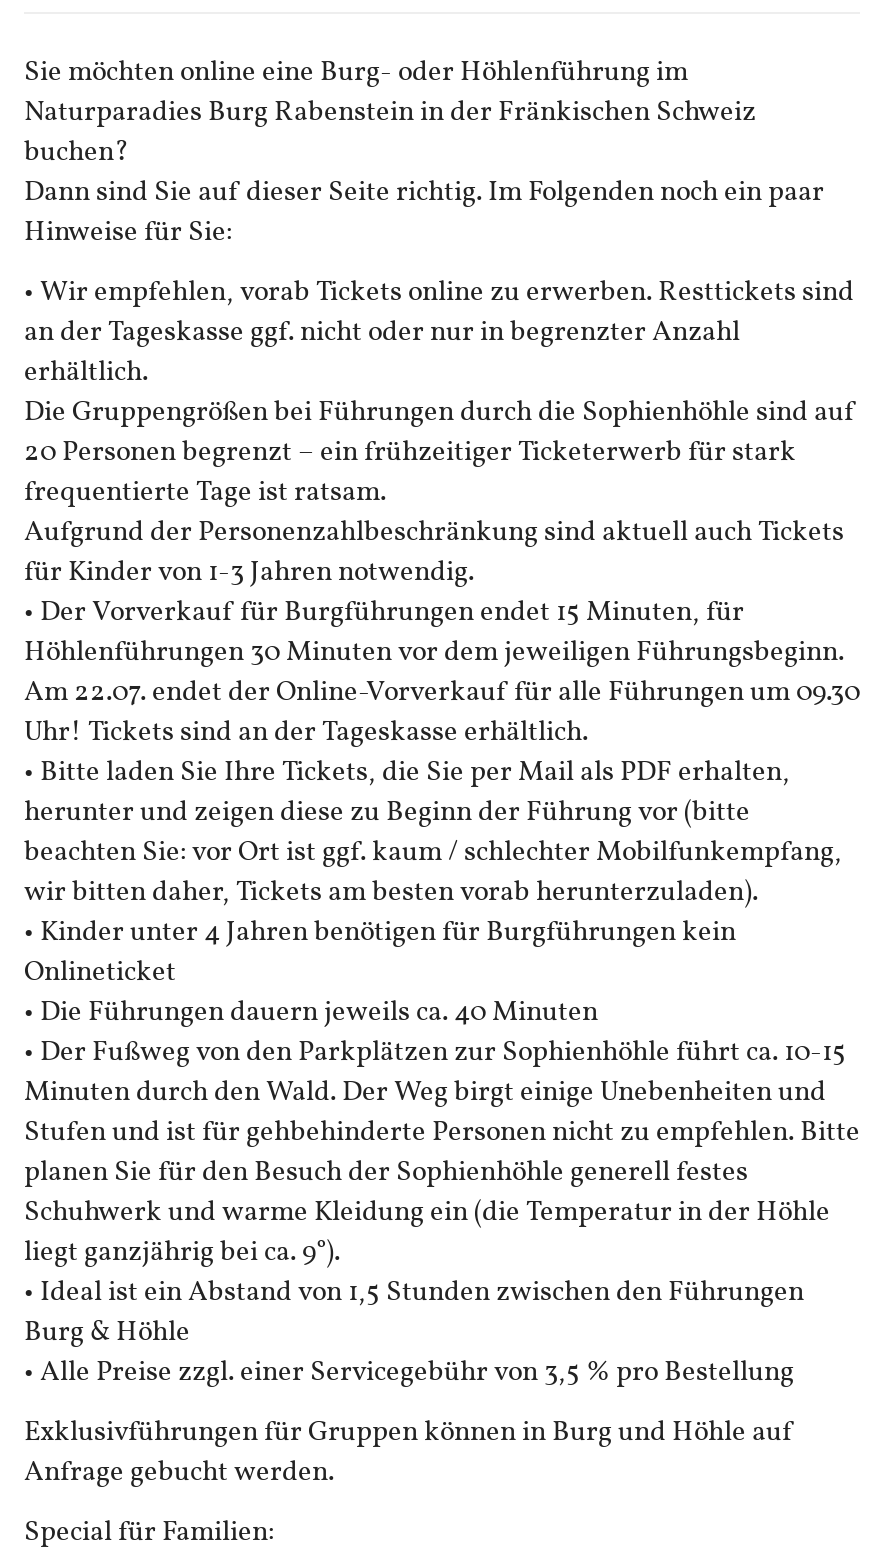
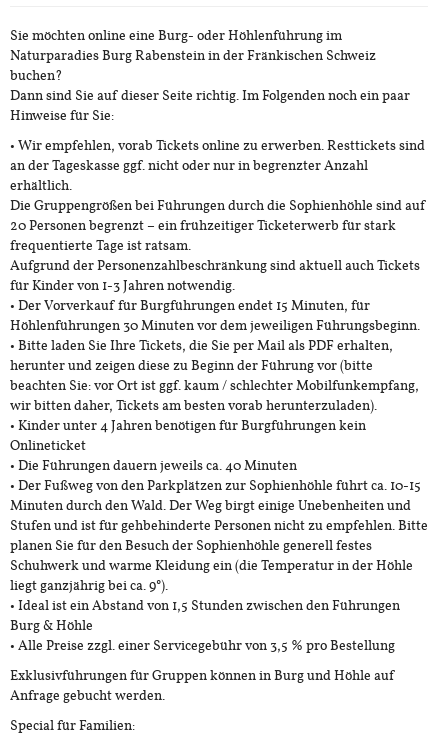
- Am 22.07. endet der Online-Vorverkauf für alle Führungen um 09.30
- Uhr! Tickets sind an der Tageskasse erhältlich.
